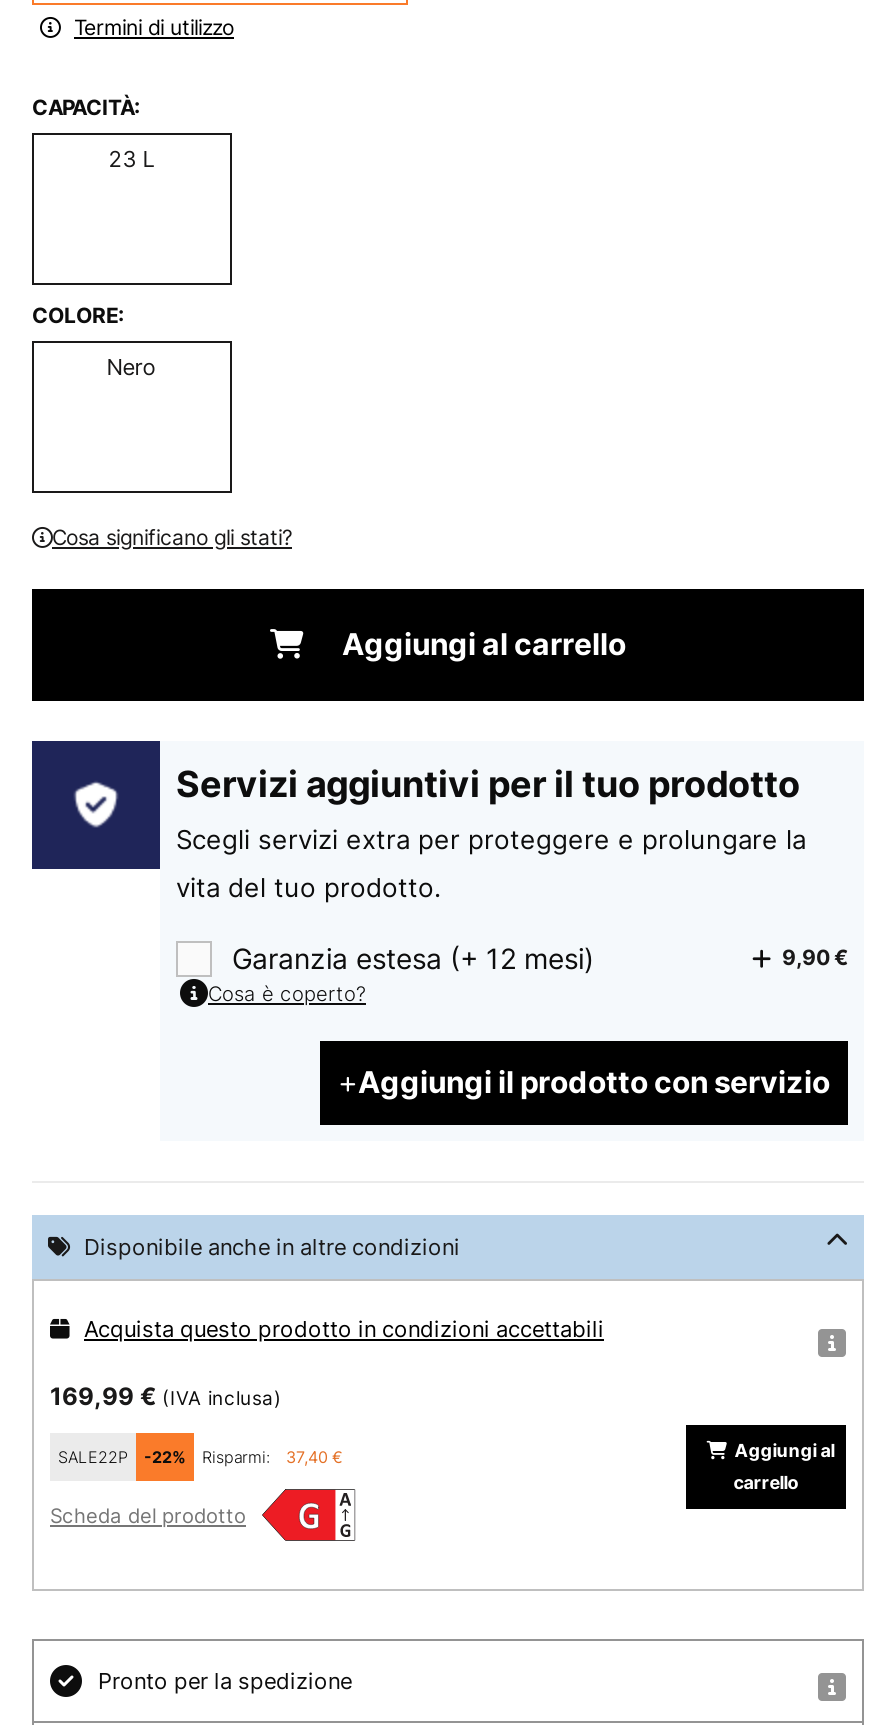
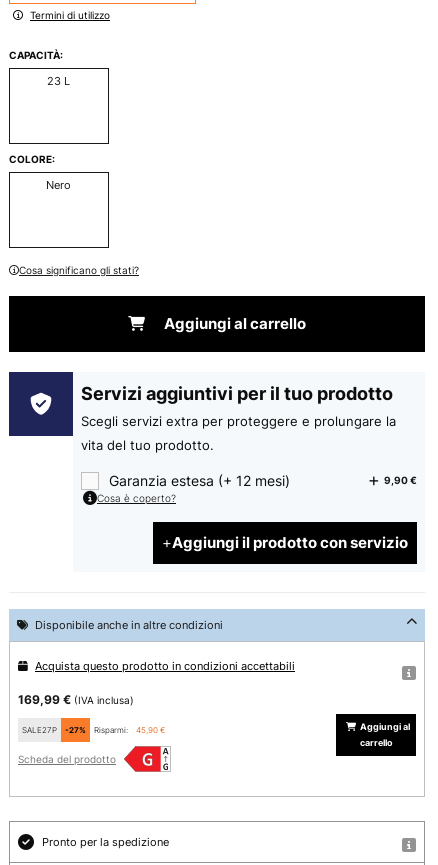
- SALE22P
- -22%
+ SALE27P
+ -27%

- 37,40 €
+ 45,90 €
